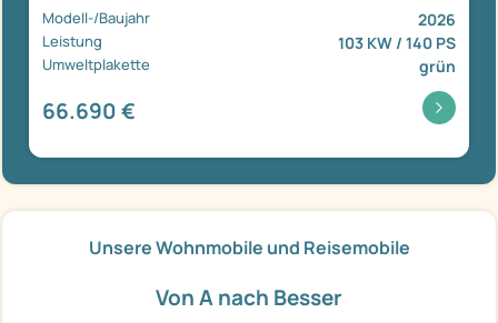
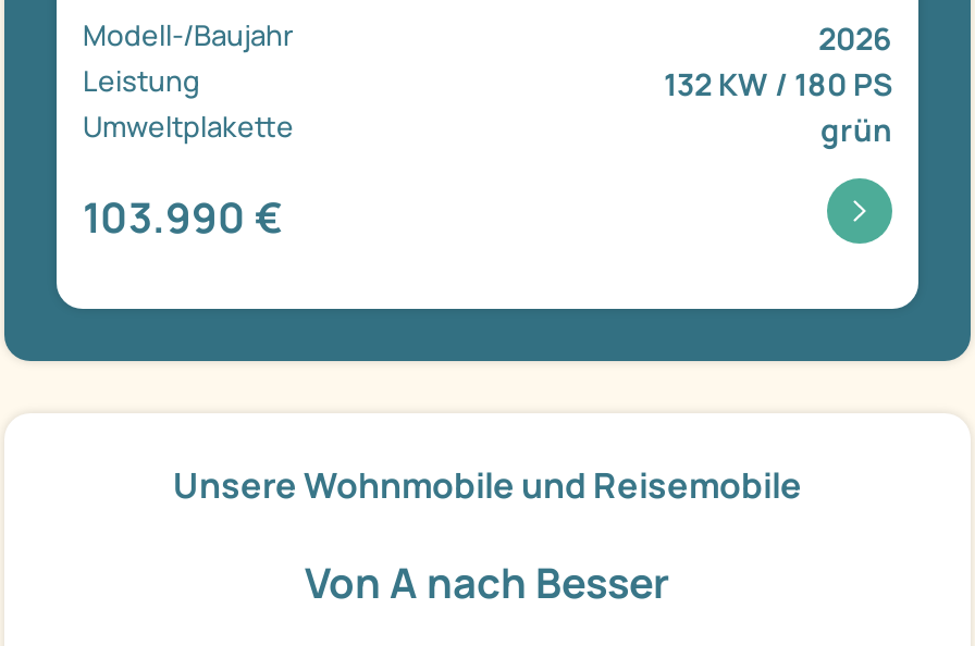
- 103 KW / 140 PS
+ 132 KW / 180 PS

- 66.690 €
+ 103.990 €
